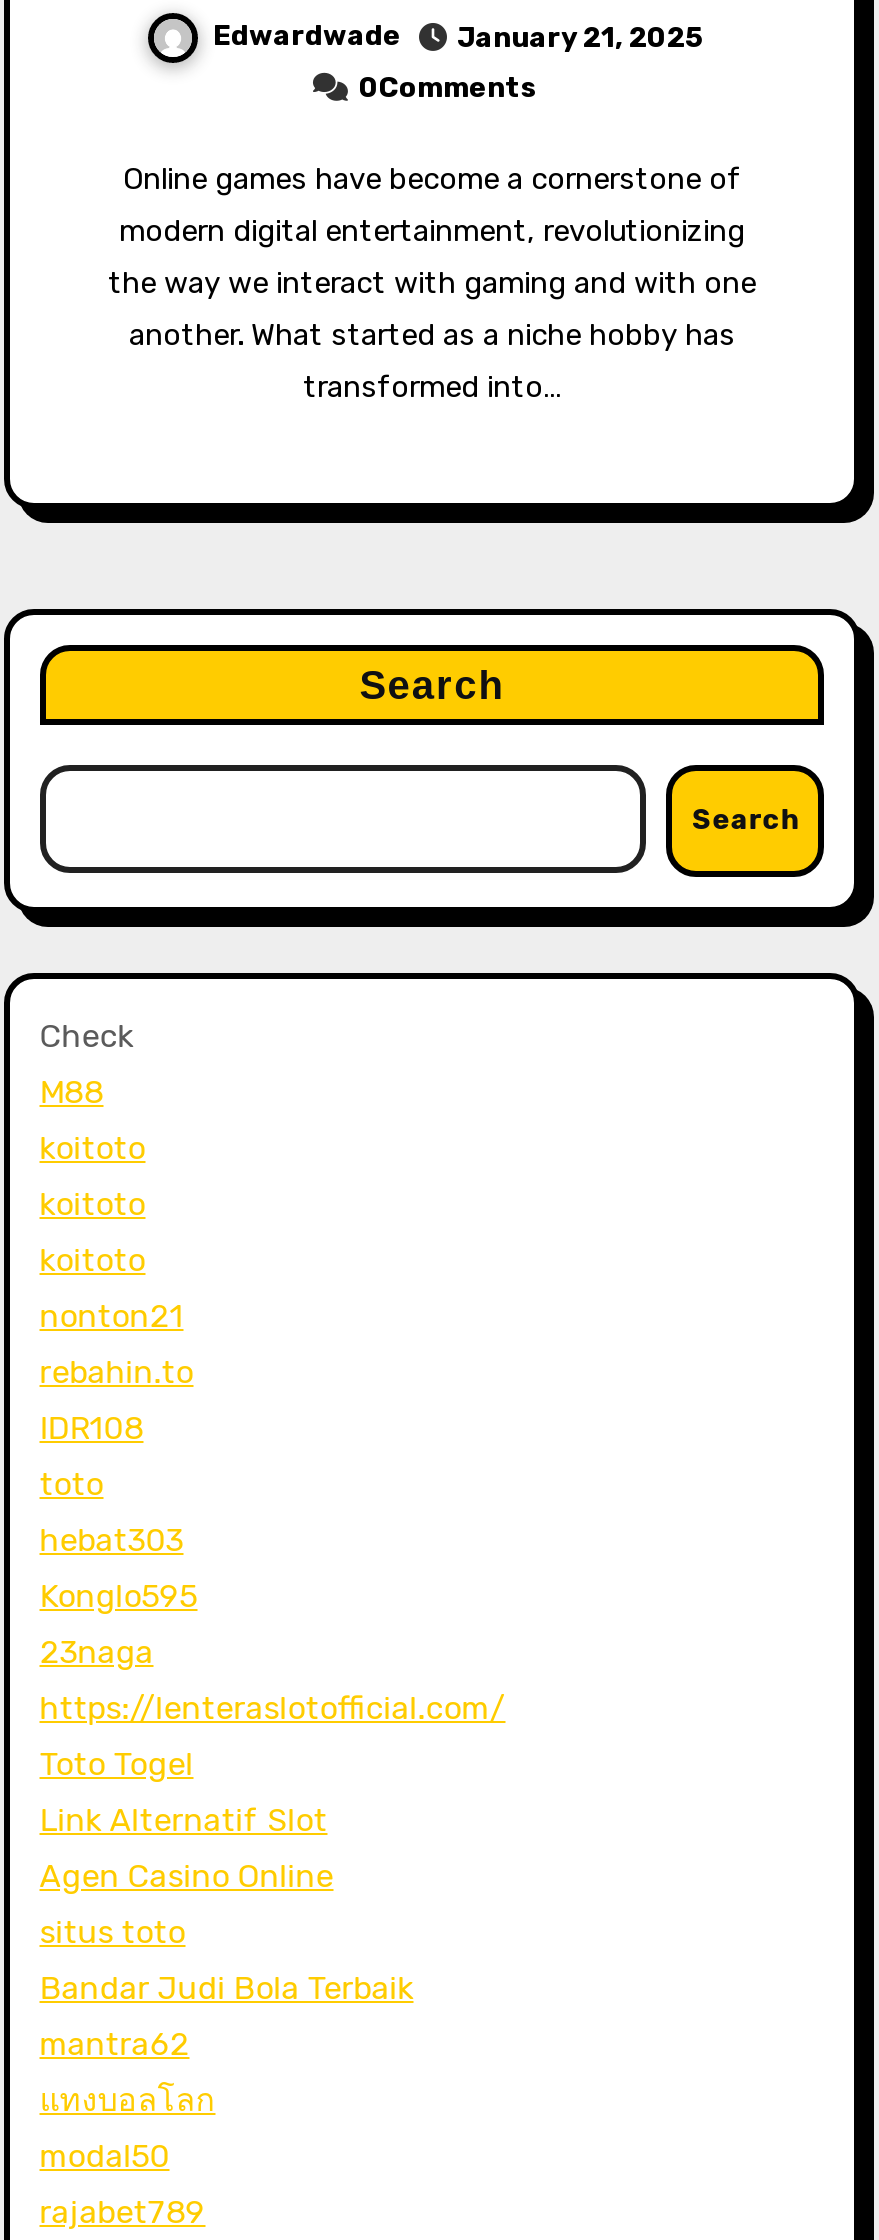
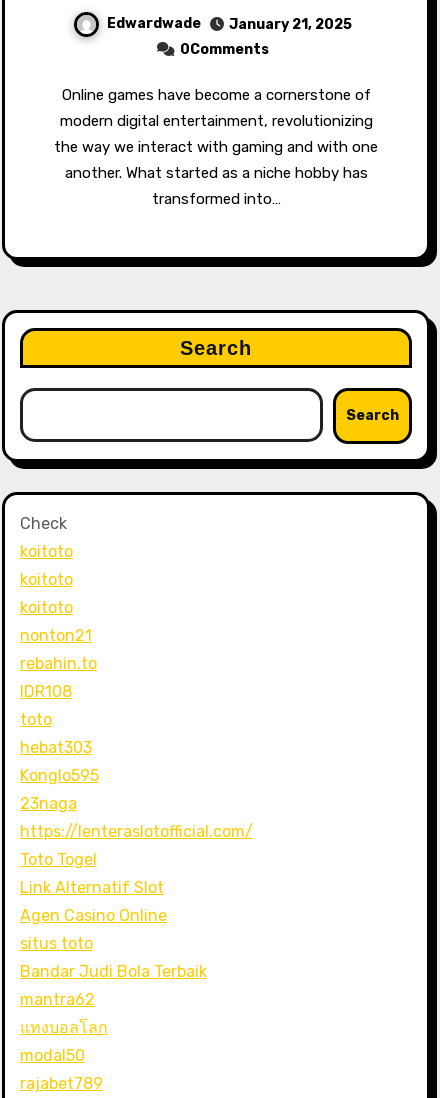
- M88
